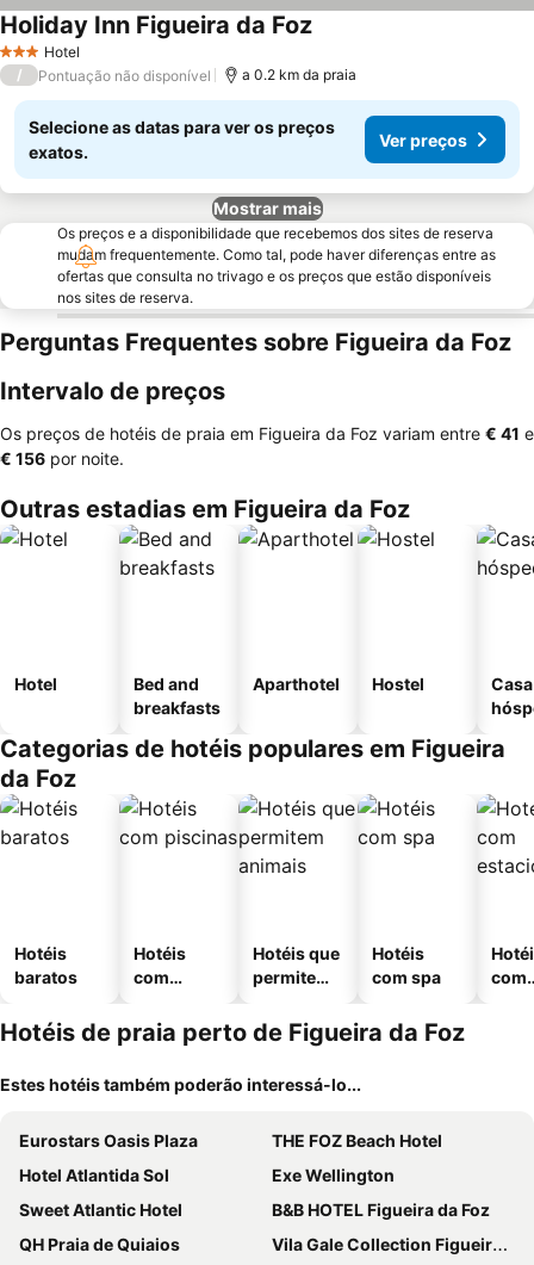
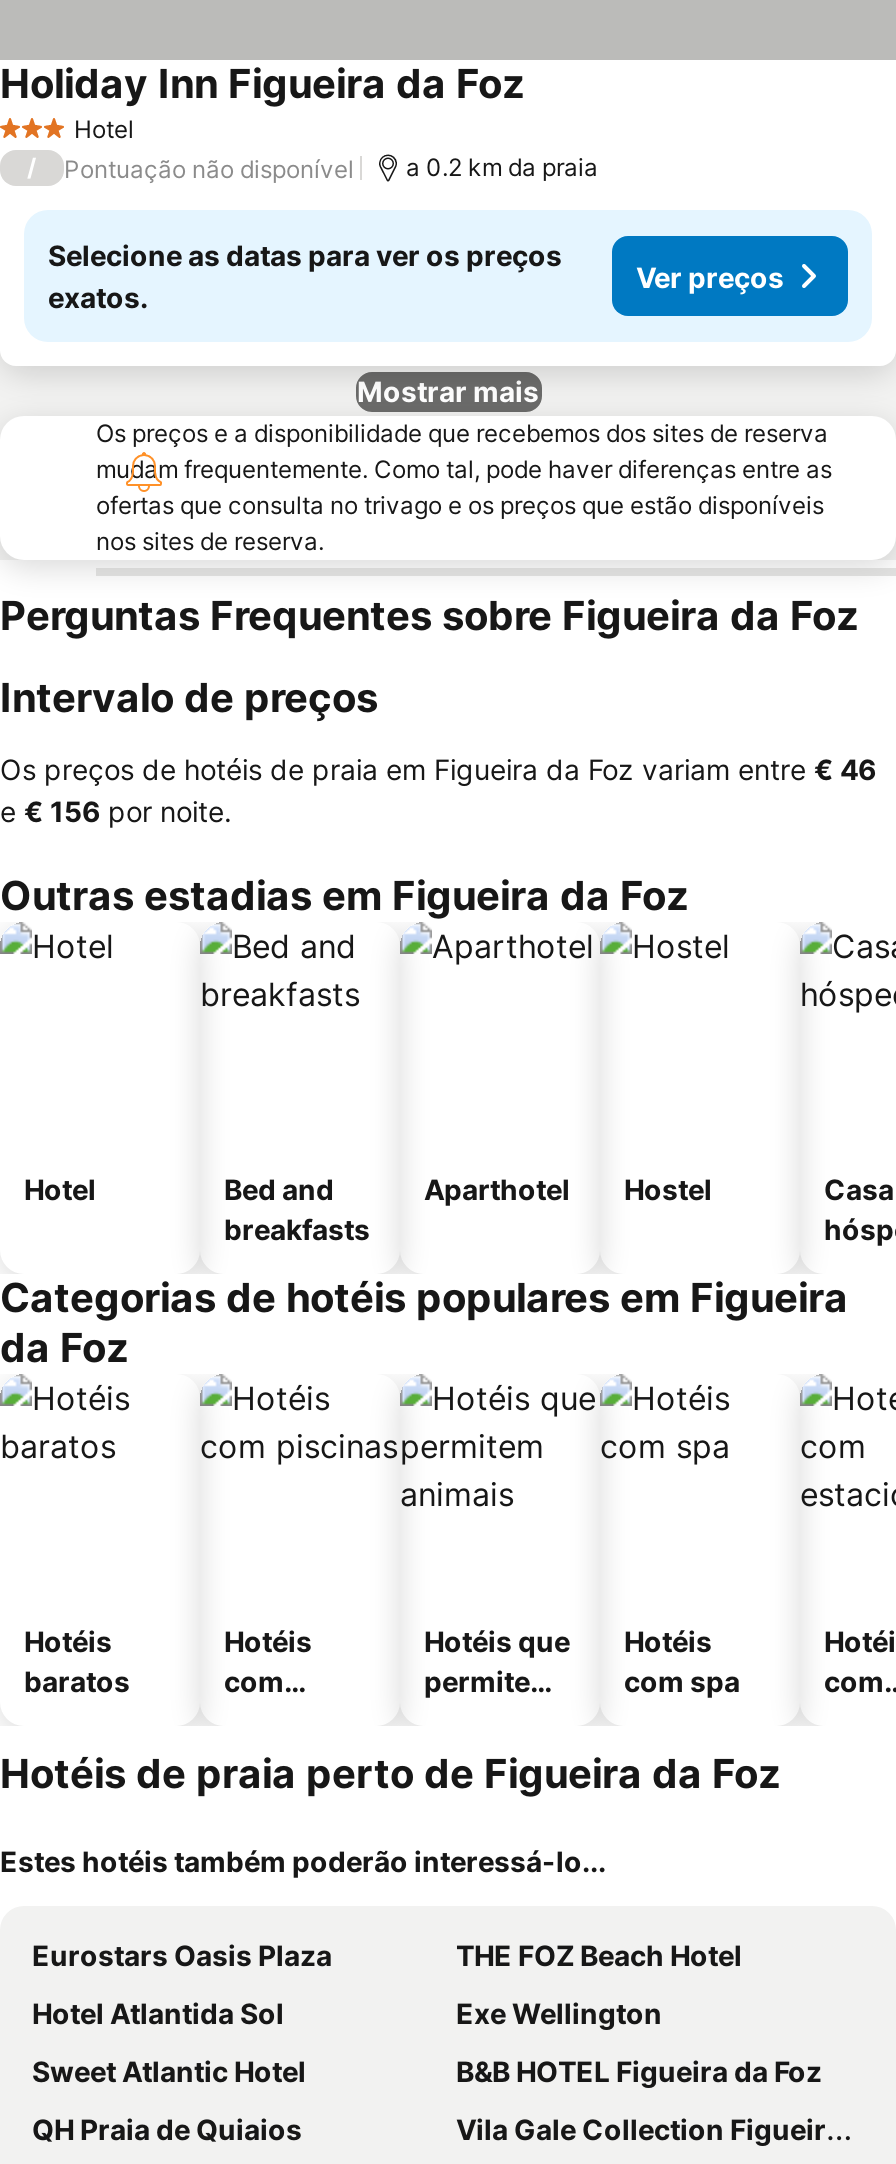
- Os preços de hotéis de praia em Figueira da Foz variam entre € 41 e
- € 156 por noite.
+ Os preços de hotéis de praia em Figueira da Foz variam entre € 46
+ e € 156 por noite.
